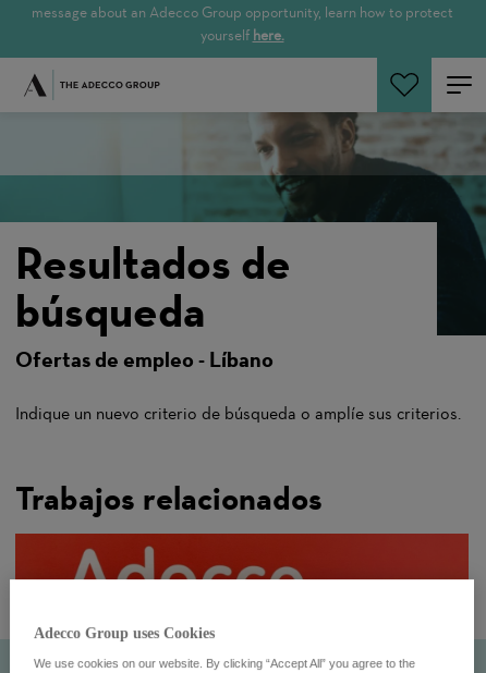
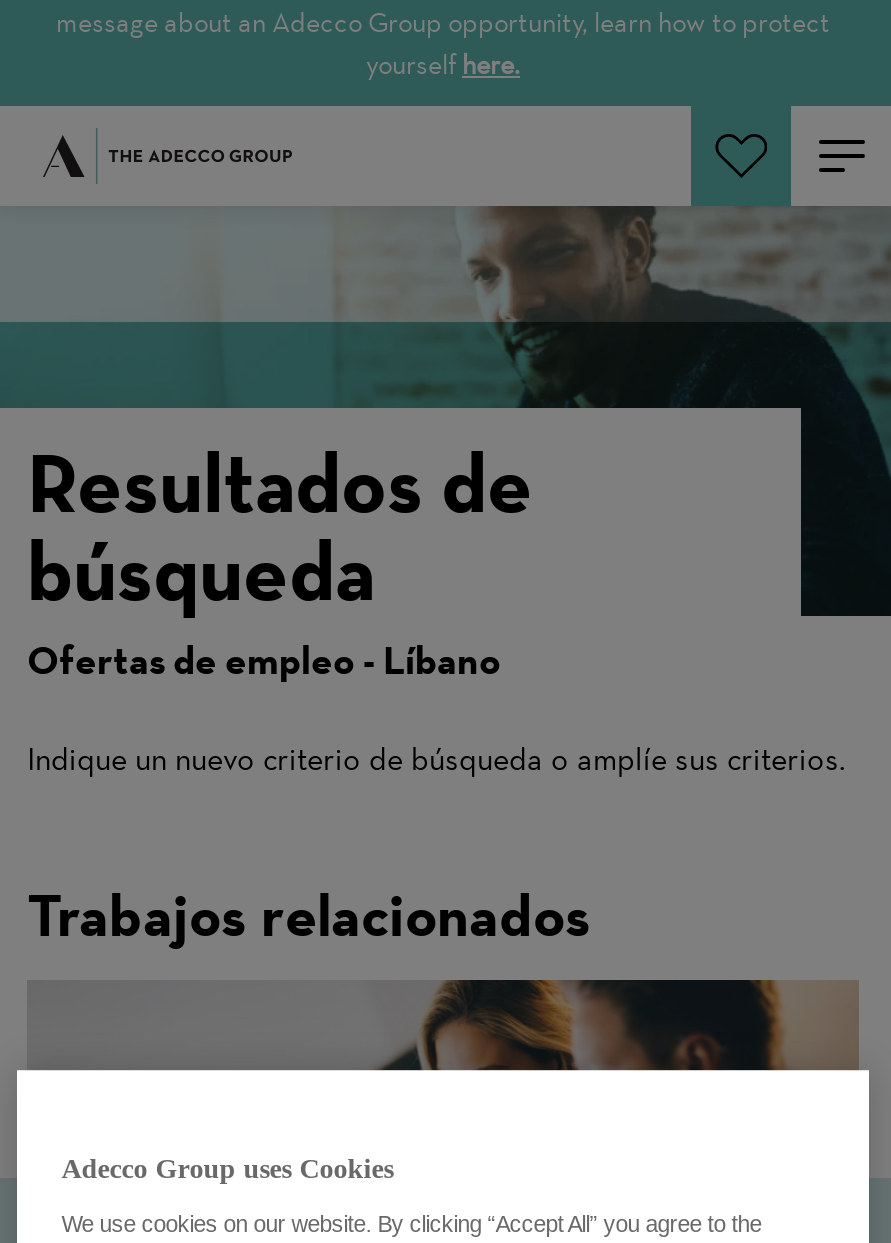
- [image]
+ [image]
